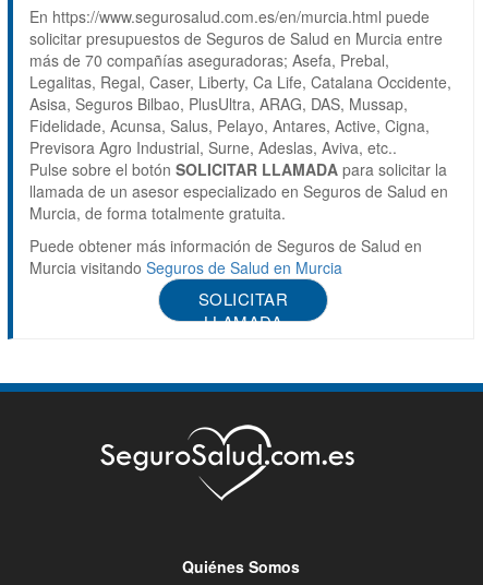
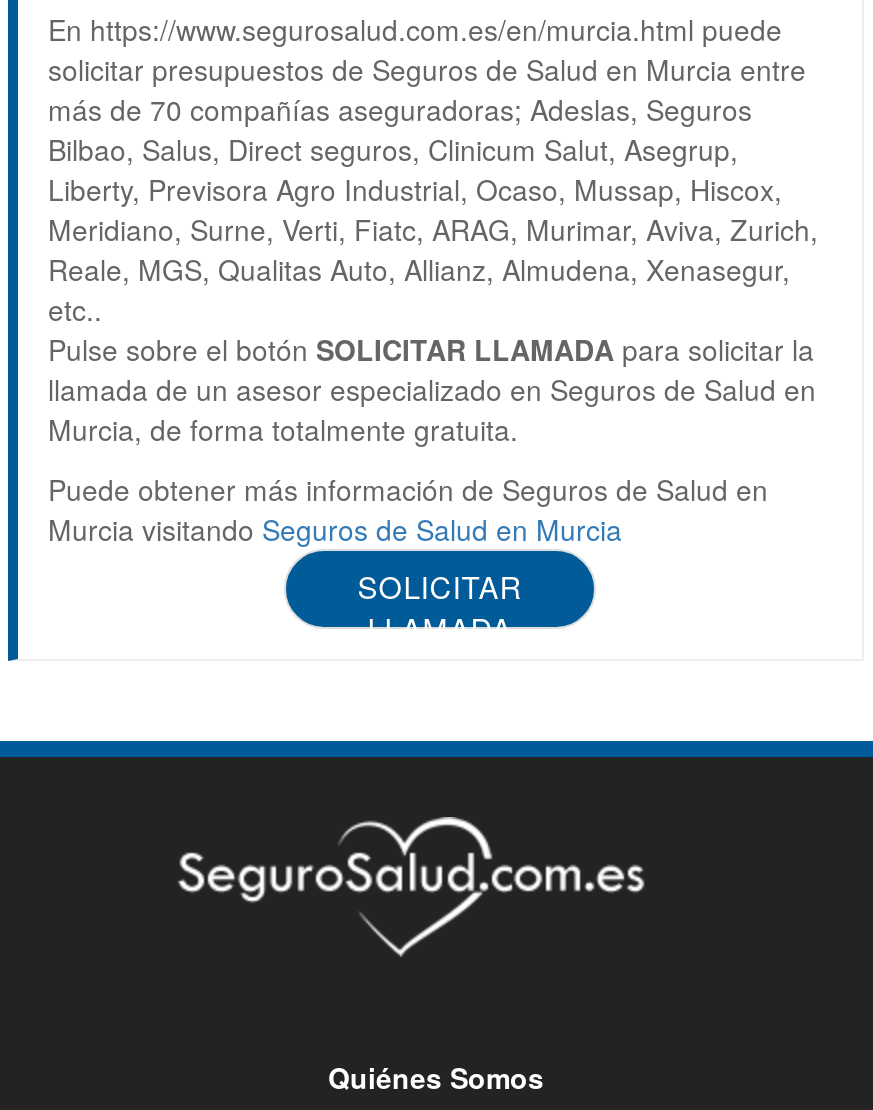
- más de 70 compañías aseguradoras; Asefa, Prebal,
- Legalitas, Regal, Caser, Liberty, Ca Life, Catalana Occidente,
- Asisa, Seguros Bilbao, PlusUltra, ARAG, DAS, Mussap,
- Fidelidade, Acunsa, Salus, Pelayo, Antares, Active, Cigna,
- Previsora Agro Industrial, Surne, Adeslas, Aviva, etc..
+ más de 70 compañías aseguradoras; Adeslas, Seguros
+ Bilbao, Salus, Direct seguros, Clinicum Salut, Asegrup,
+ Liberty, Previsora Agro Industrial, Ocaso, Mussap, Hiscox,
+ Meridiano, Surne, Verti, Fiatc, ARAG, Murimar, Aviva, Zurich,
+ Reale, MGS, Qualitas Auto, Allianz, Almudena, Xenasegur,
+ etc..
